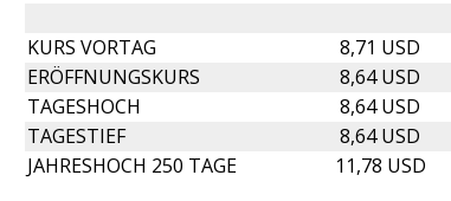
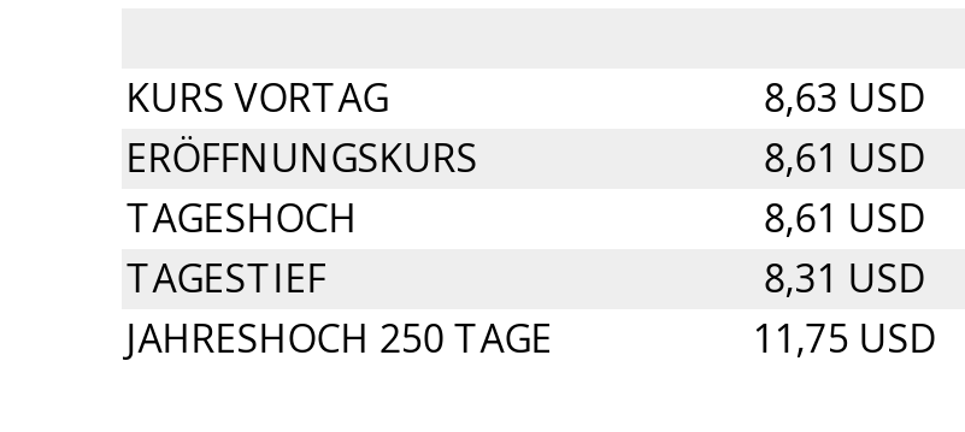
- 8,71 USD
+ 8,63 USD

- 8,64 USD
+ 8,61 USD

- 8,64 USD
+ 8,61 USD

- 8,64 USD
+ 8,31 USD

- 11,78 USD
+ 11,75 USD
